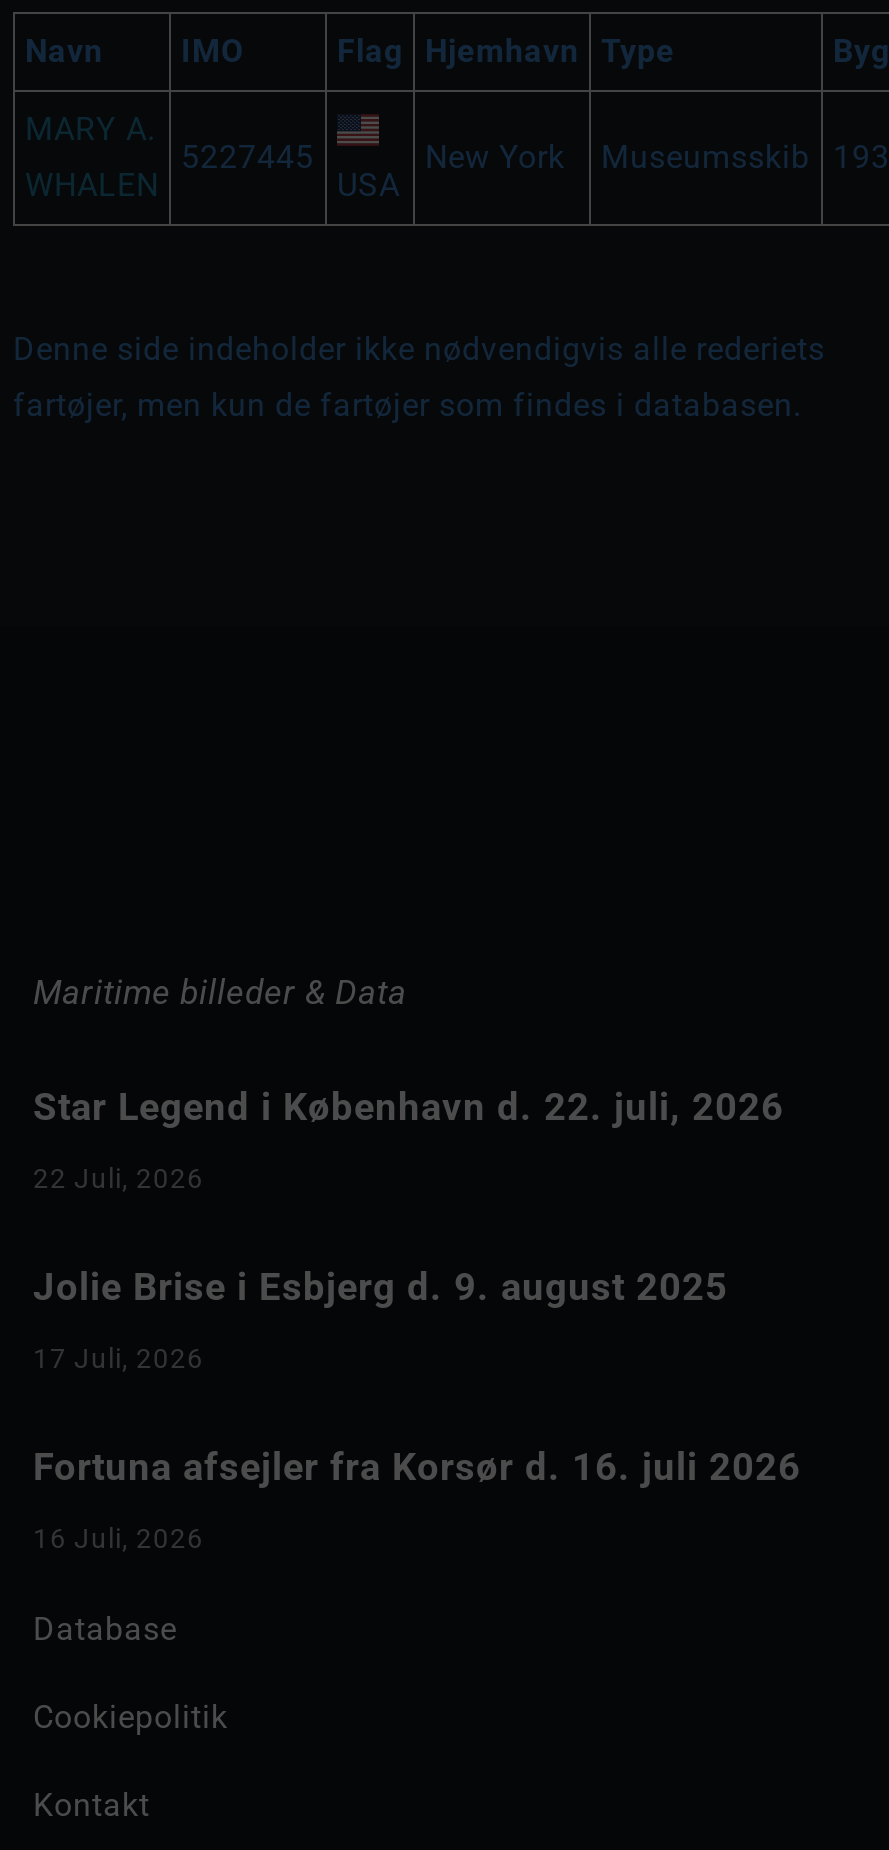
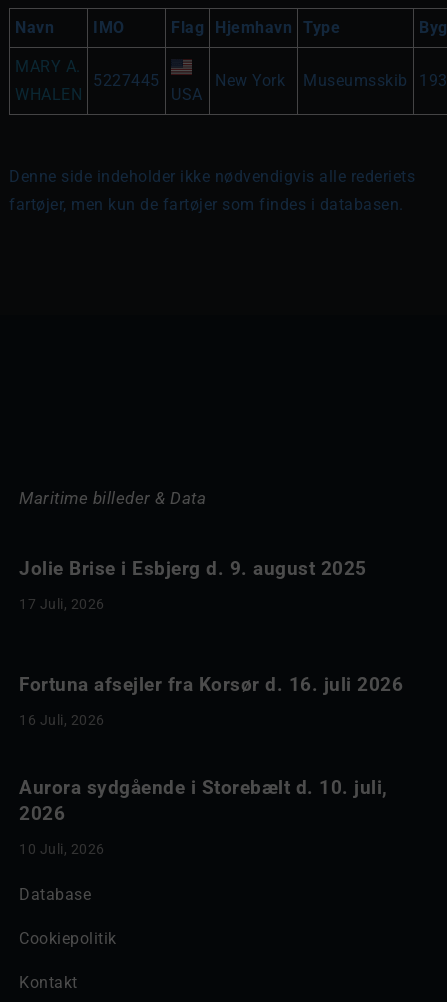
- Star Legend i København d. 22. juli, 2026
- 22 Juli, 2026

moved up: Jolie Brise i Esbjerg d. 9. august 2025 | 17 Juli, 2026

moved up: Fortuna afsejler fra Korsør d. 16. juli 2026 | 16 Juli, 2026

+ Aurora sydgående i Storebælt d. 10. juli,
+ 2026
+ 10 Juli, 2026
